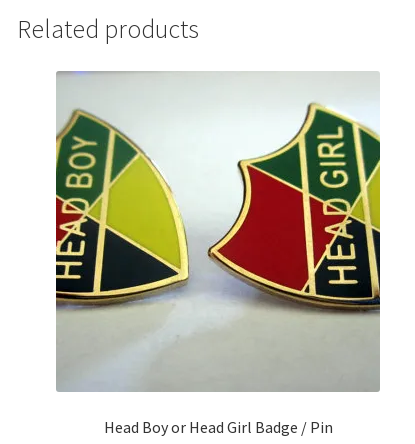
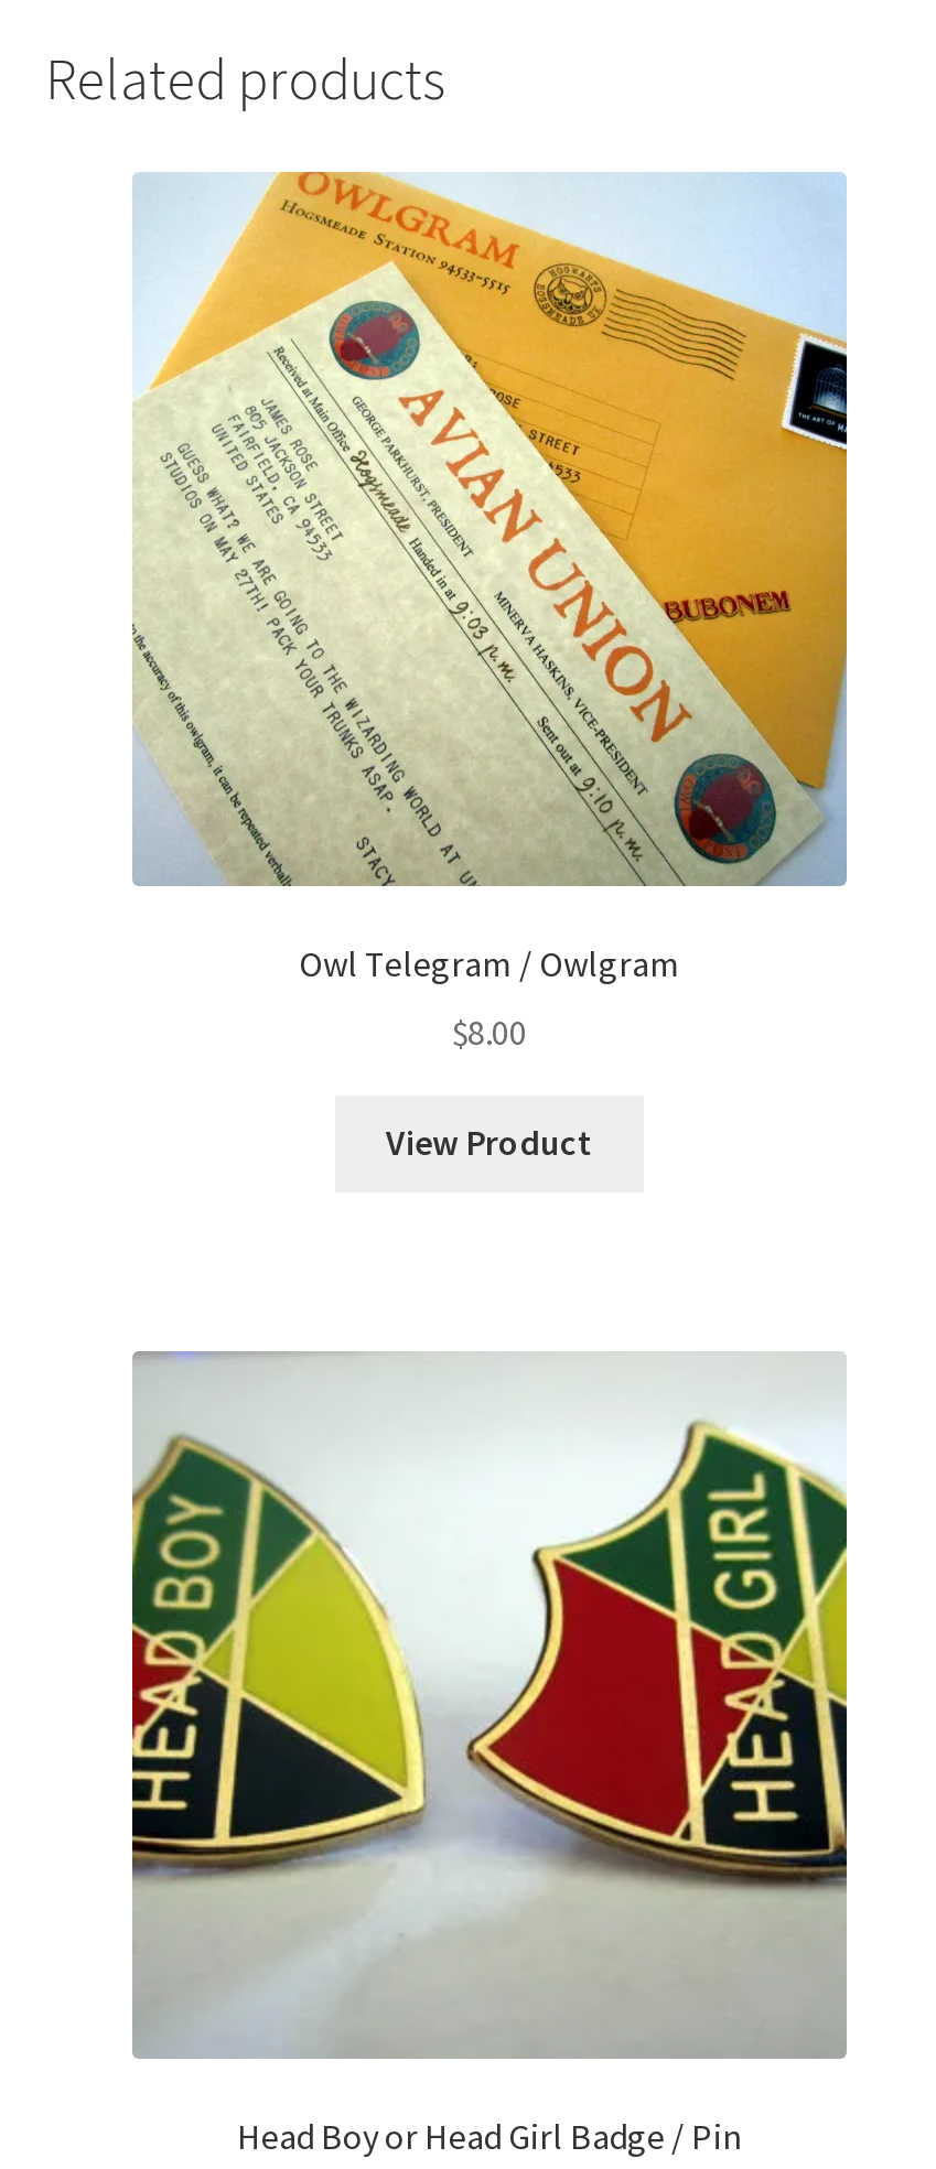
+ [image]
+ Owl Telegram / Owlgram
+ $8.00
+ View Product
